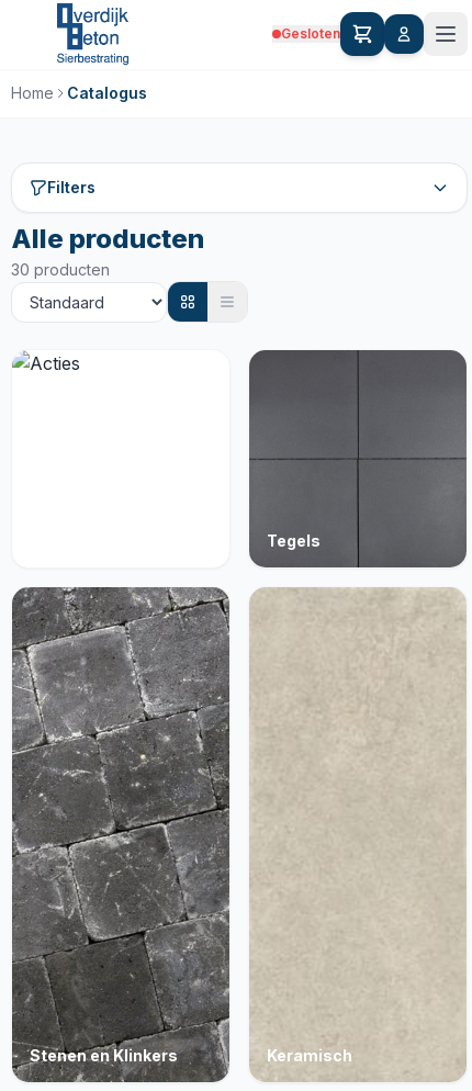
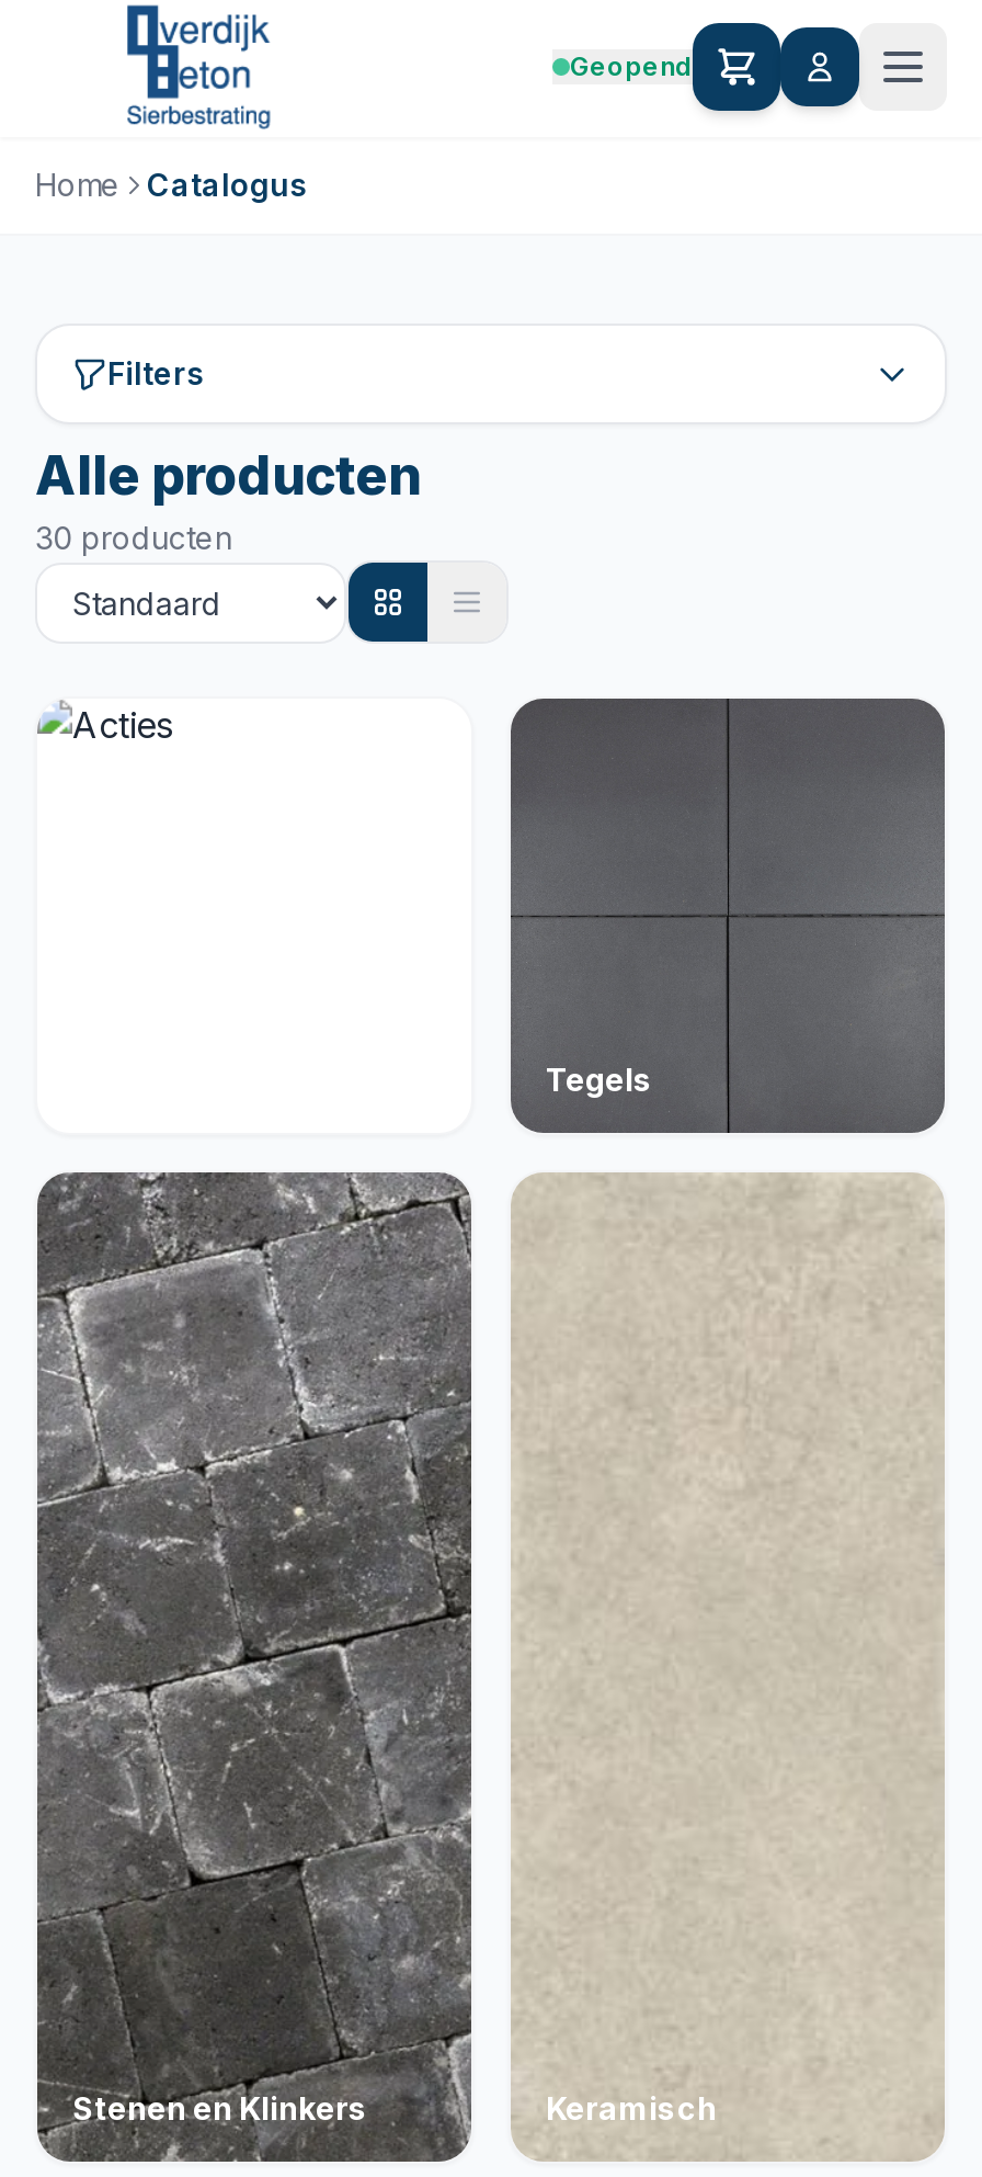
- Gesloten
+ Geopend
